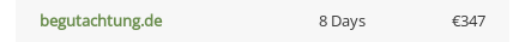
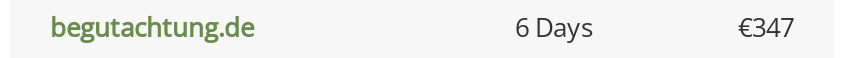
- 8 Days
+ 6 Days
